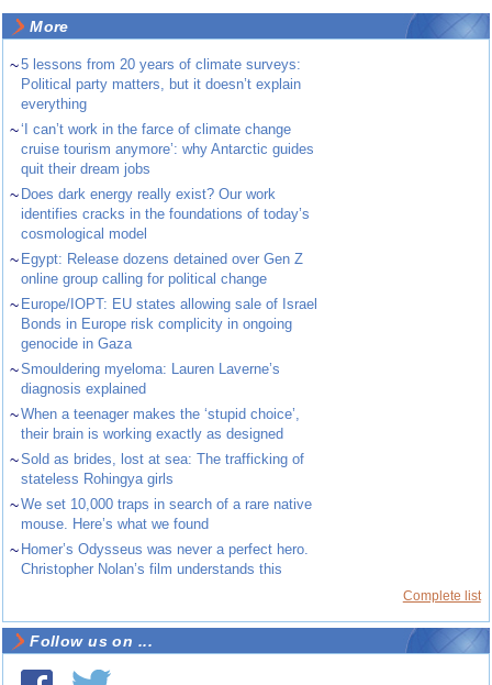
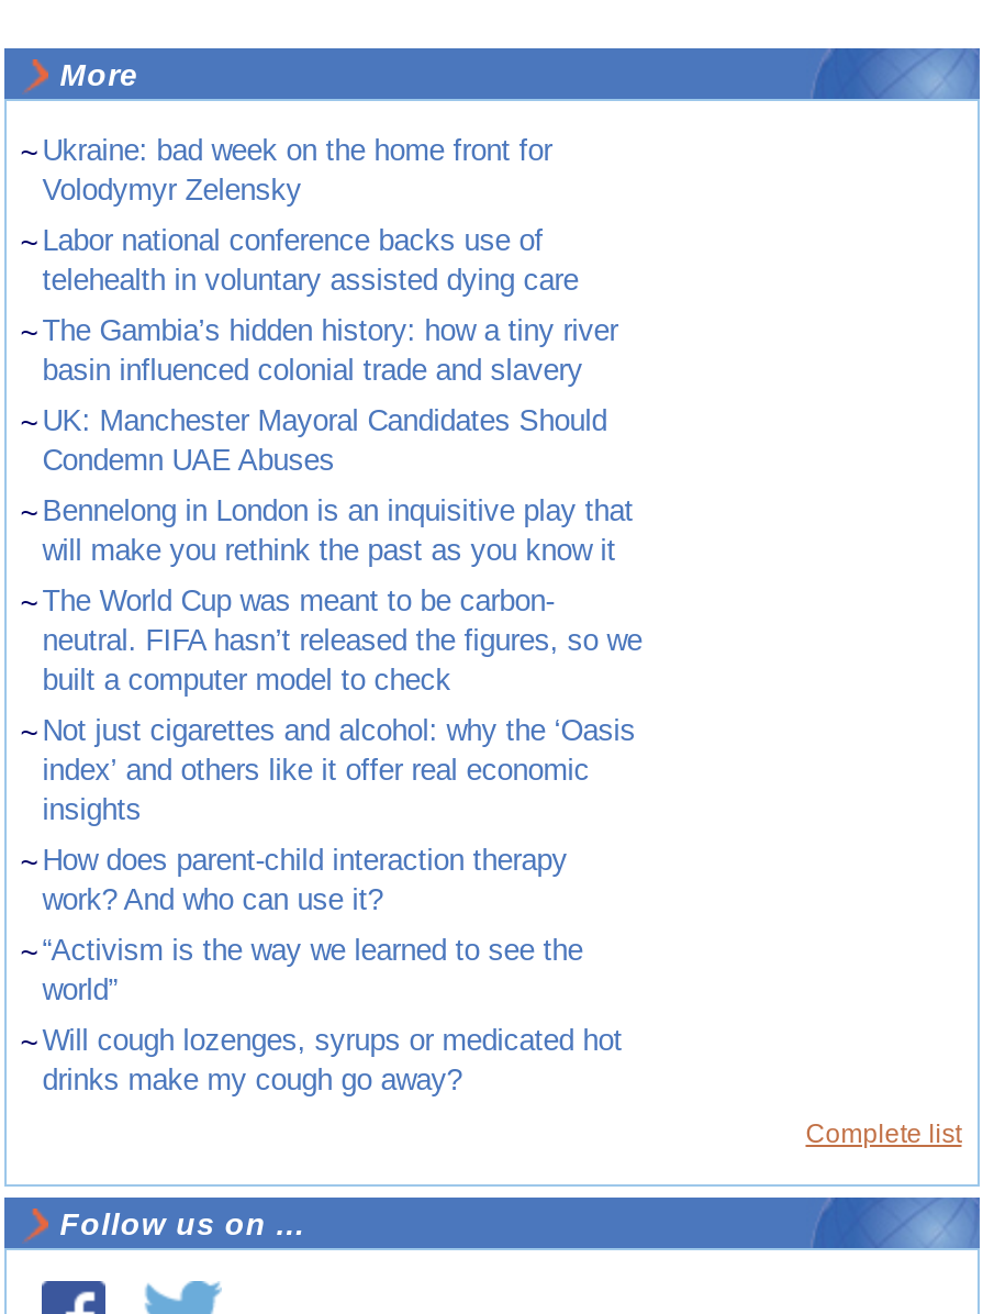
- ~ 5 lessons from 20 years of climate surveys:
- Political party matters, but it doesn’t explain
- everything
+ ~ Ukraine: bad week on the home front for
+ Volodymyr Zelensky

- ~ ‘I can’t work in the farce of climate change
- cruise tourism anymore’: why Antarctic guides
- quit their dream jobs
+ ~ Labor national conference backs use of
+ telehealth in voluntary assisted dying care

- ~ Does dark energy really exist? Our work
- identifies cracks in the foundations of today’s
- cosmological model
+ ~ The Gambia’s hidden history: how a tiny river
+ basin influenced colonial trade and slavery

- ~ Egypt: Release dozens detained over Gen Z
- online group calling for political change
+ ~ UK: Manchester Mayoral Candidates Should
+ Condemn UAE Abuses

- ~ Europe/IOPT: EU states allowing sale of Israel
- Bonds in Europe risk complicity in ongoing
- genocide in Gaza
+ ~ Bennelong in London is an inquisitive play that
+ will make you rethink the past as you know it

- ~ Smouldering myeloma: Lauren Laverne’s
- diagnosis explained
+ ~ The World Cup was meant to be carbon-
+ neutral. FIFA hasn’t released the figures, so we
+ built a computer model to check

- ~ When a teenager makes the ‘stupid choice’,
- their brain is working exactly as designed
+ ~ Not just cigarettes and alcohol: why the ‘Oasis
+ index’ and others like it offer real economic
+ insights

- ~ Sold as brides, lost at sea: The trafficking of
- stateless Rohingya girls
+ ~ How does parent-child interaction therapy
+ work? And who can use it?

- ~ We set 10,000 traps in search of a rare native
- mouse. Here’s what we found
+ ~ “Activism is the way we learned to see the
+ world”

- ~ Homer’s Odysseus was never a perfect hero.
- Christopher Nolan’s film understands this
+ ~ Will cough lozenges, syrups or medicated hot
+ drinks make my cough go away?
